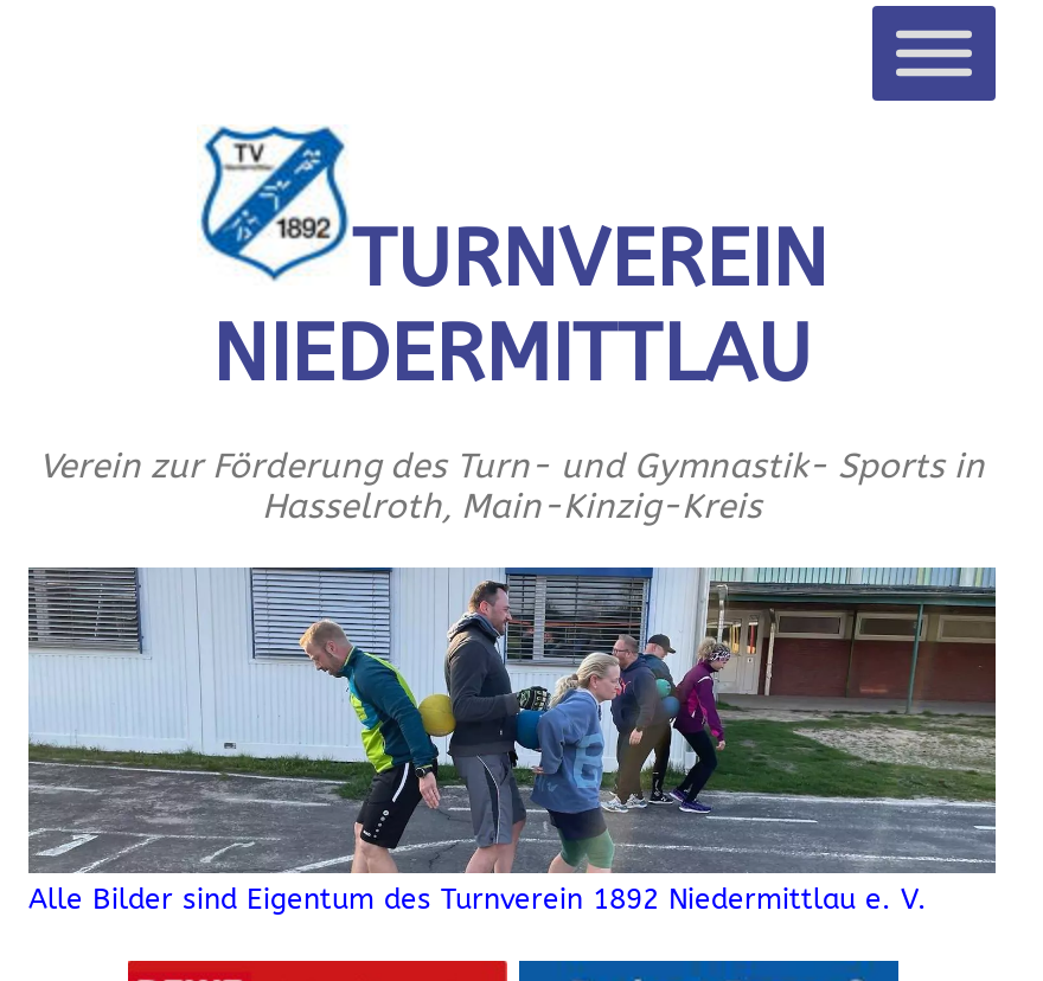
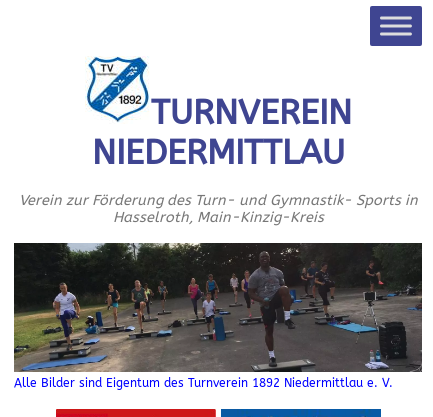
- [image]
+ [image]
